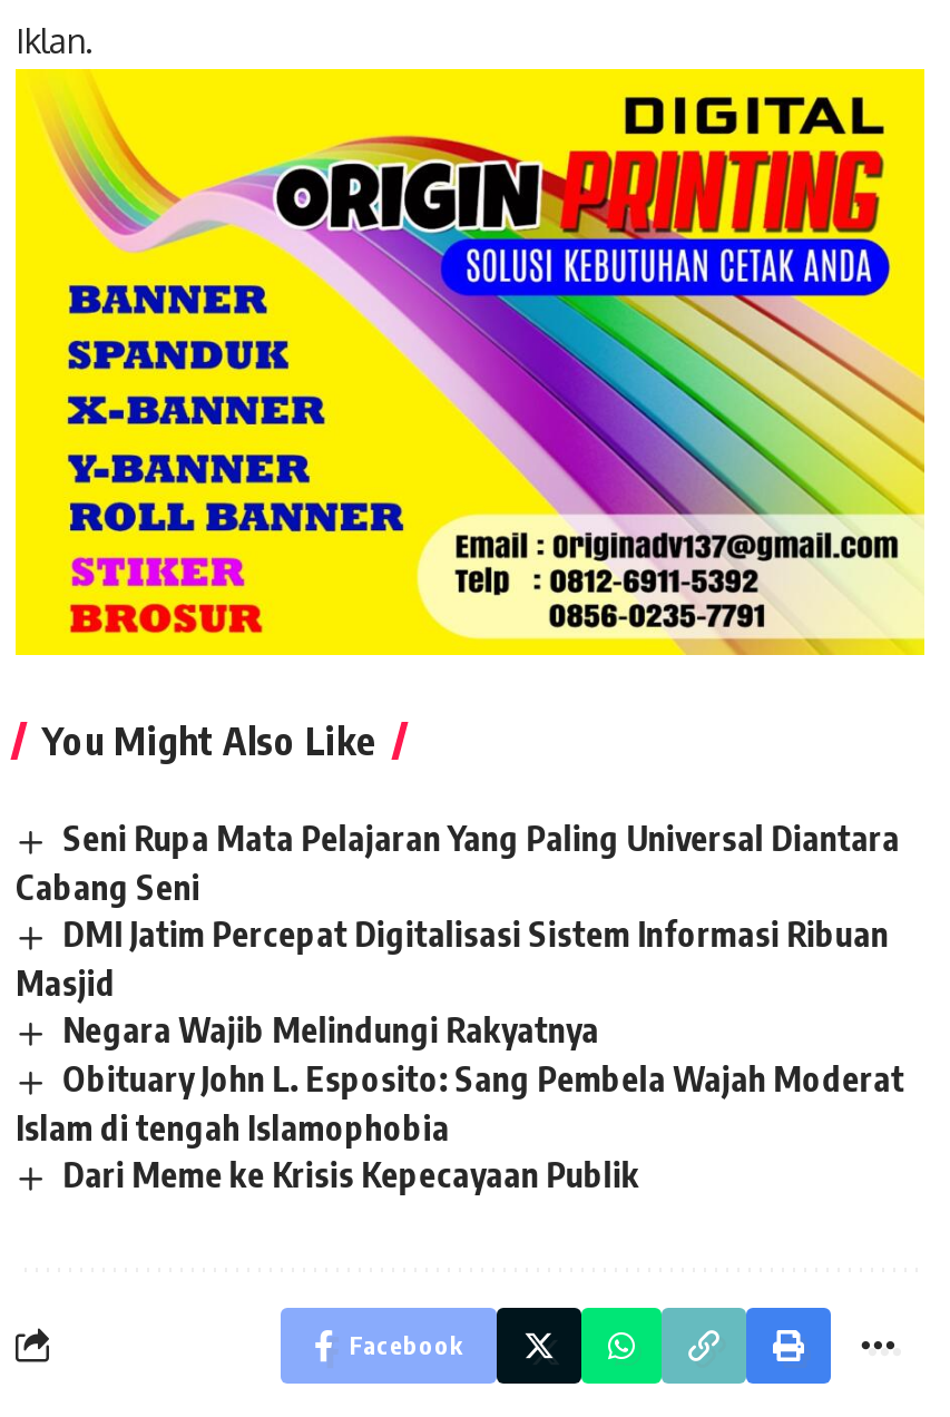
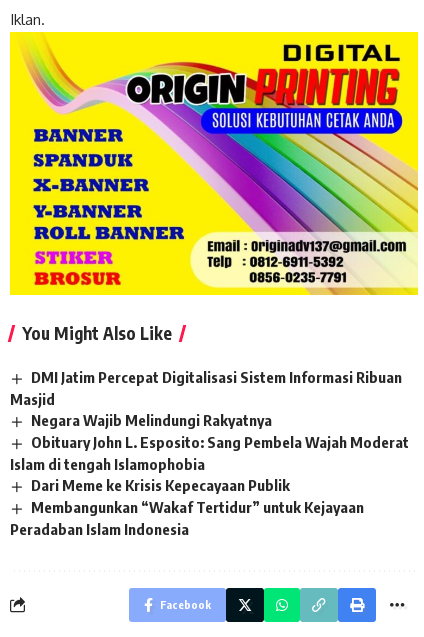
- Seni Rupa Mata Pelajaran Yang Paling Universal Diantara
- Cabang Seni

moved up: DMI Jatim Percepat Digitalisasi Sistem Informasi Ribuan | Masjid | Negara Wajib Melindungi Rakyatnya | Obituary John L. Esposito: Sang Pembela Wajah Moderat | Islam di tengah Islamophobia | Dari Meme ke Krisis Kepecayaan Publik

+ Membangunkan “Wakaf Tertidur” untuk Kejayaan
+ Peradaban Islam Indonesia
